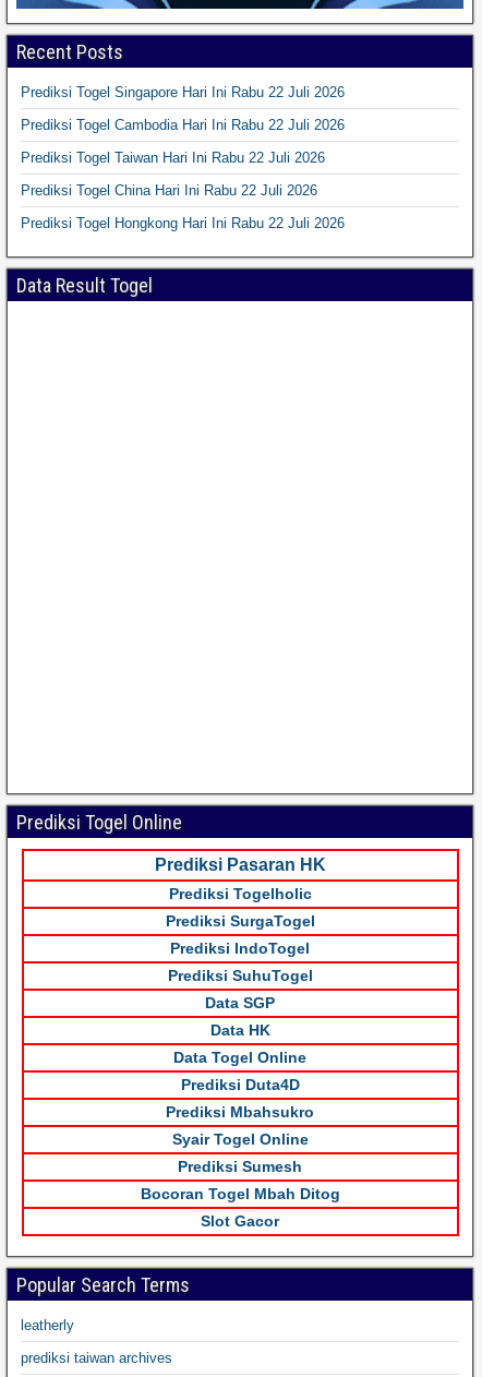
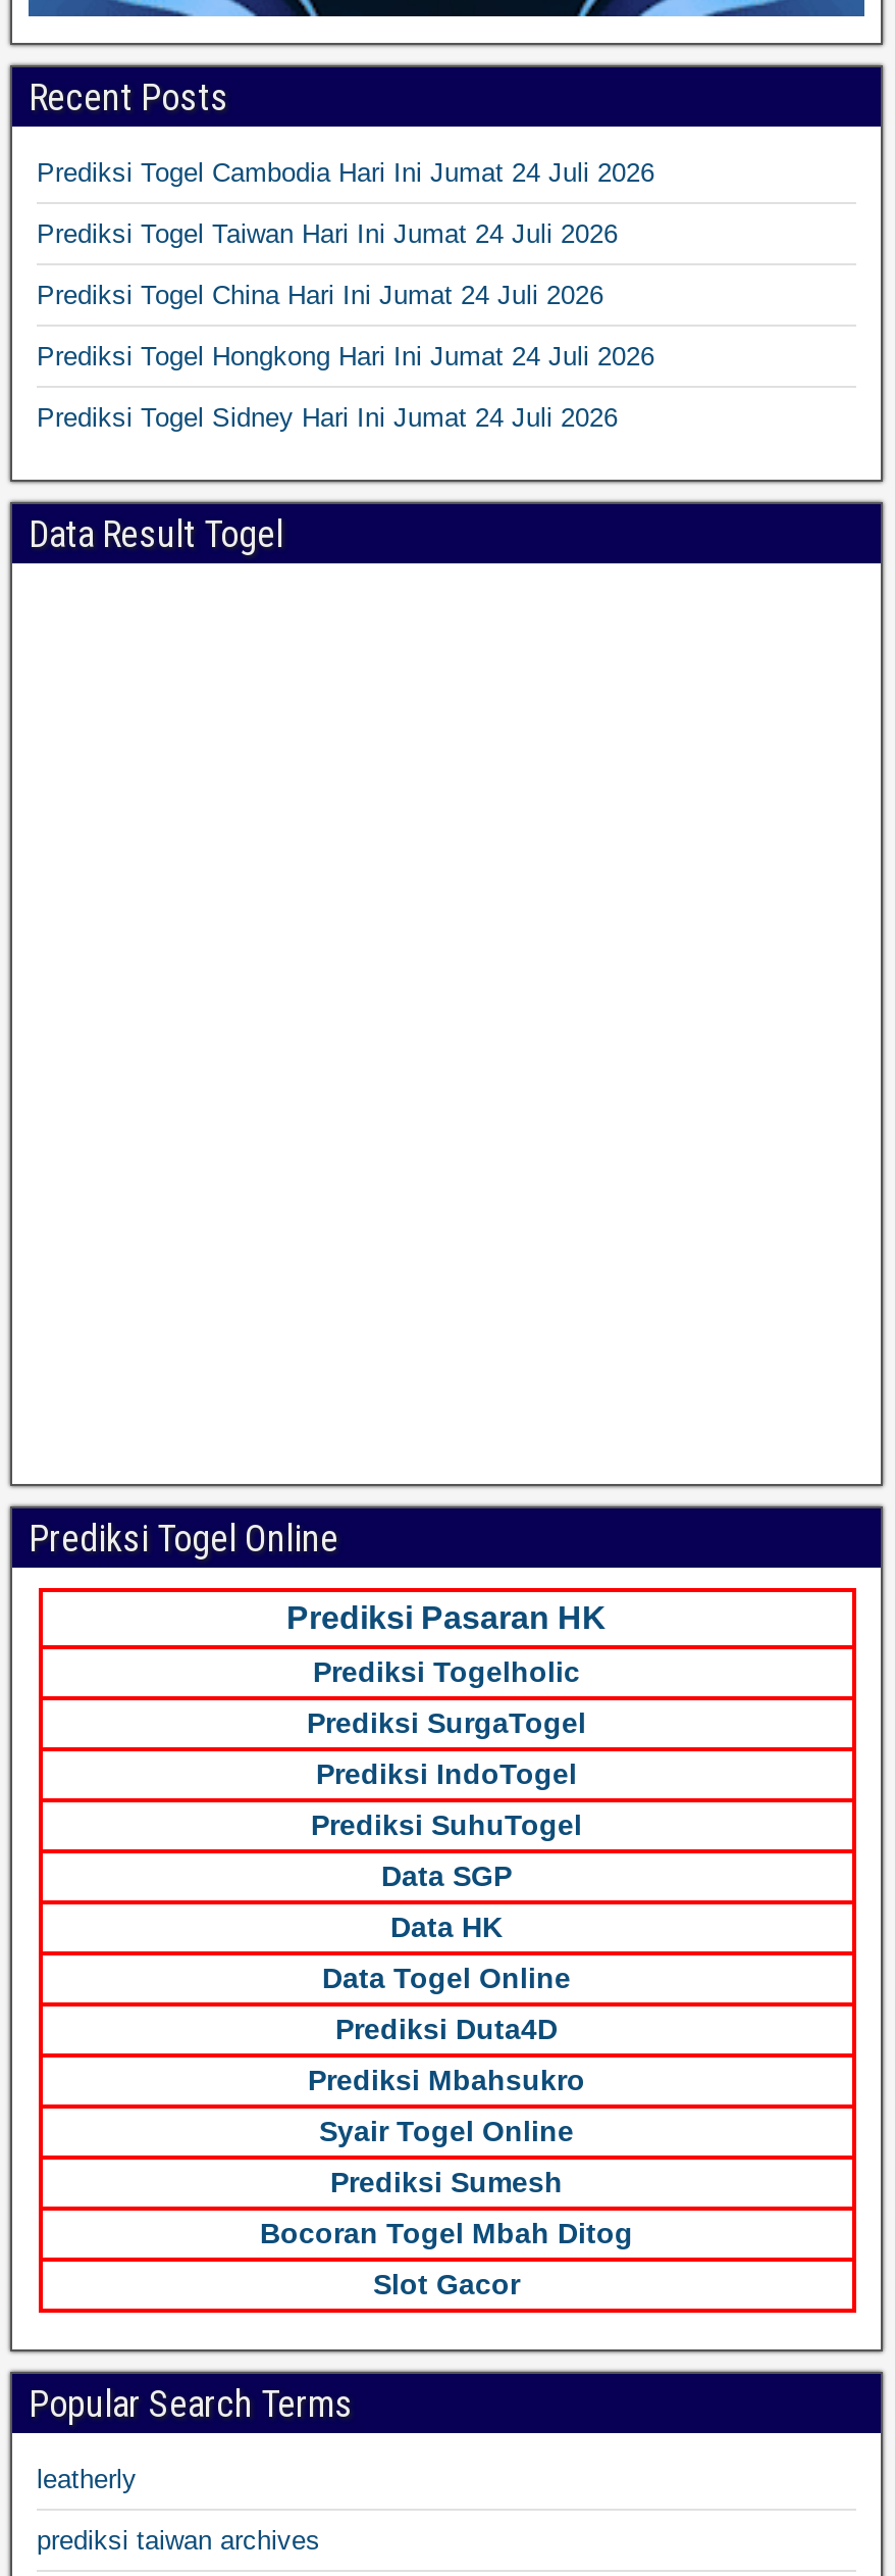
- Prediksi Togel Singapore Hari Ini Rabu 22 Juli 2026
+ Prediksi Togel Cambodia Hari Ini Jumat 24 Juli 2026

- Prediksi Togel Cambodia Hari Ini Rabu 22 Juli 2026
+ Prediksi Togel Taiwan Hari Ini Jumat 24 Juli 2026

- Prediksi Togel Taiwan Hari Ini Rabu 22 Juli 2026
+ Prediksi Togel China Hari Ini Jumat 24 Juli 2026

- Prediksi Togel China Hari Ini Rabu 22 Juli 2026
+ Prediksi Togel Hongkong Hari Ini Jumat 24 Juli 2026

- Prediksi Togel Hongkong Hari Ini Rabu 22 Juli 2026
+ Prediksi Togel Sidney Hari Ini Jumat 24 Juli 2026
